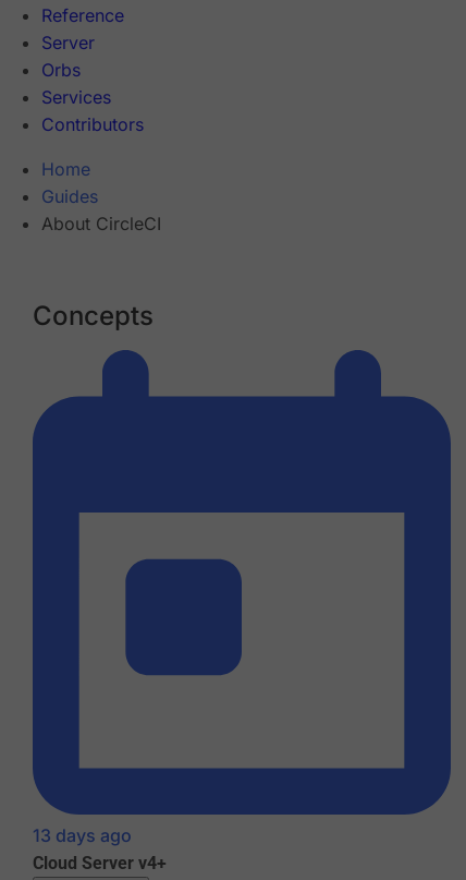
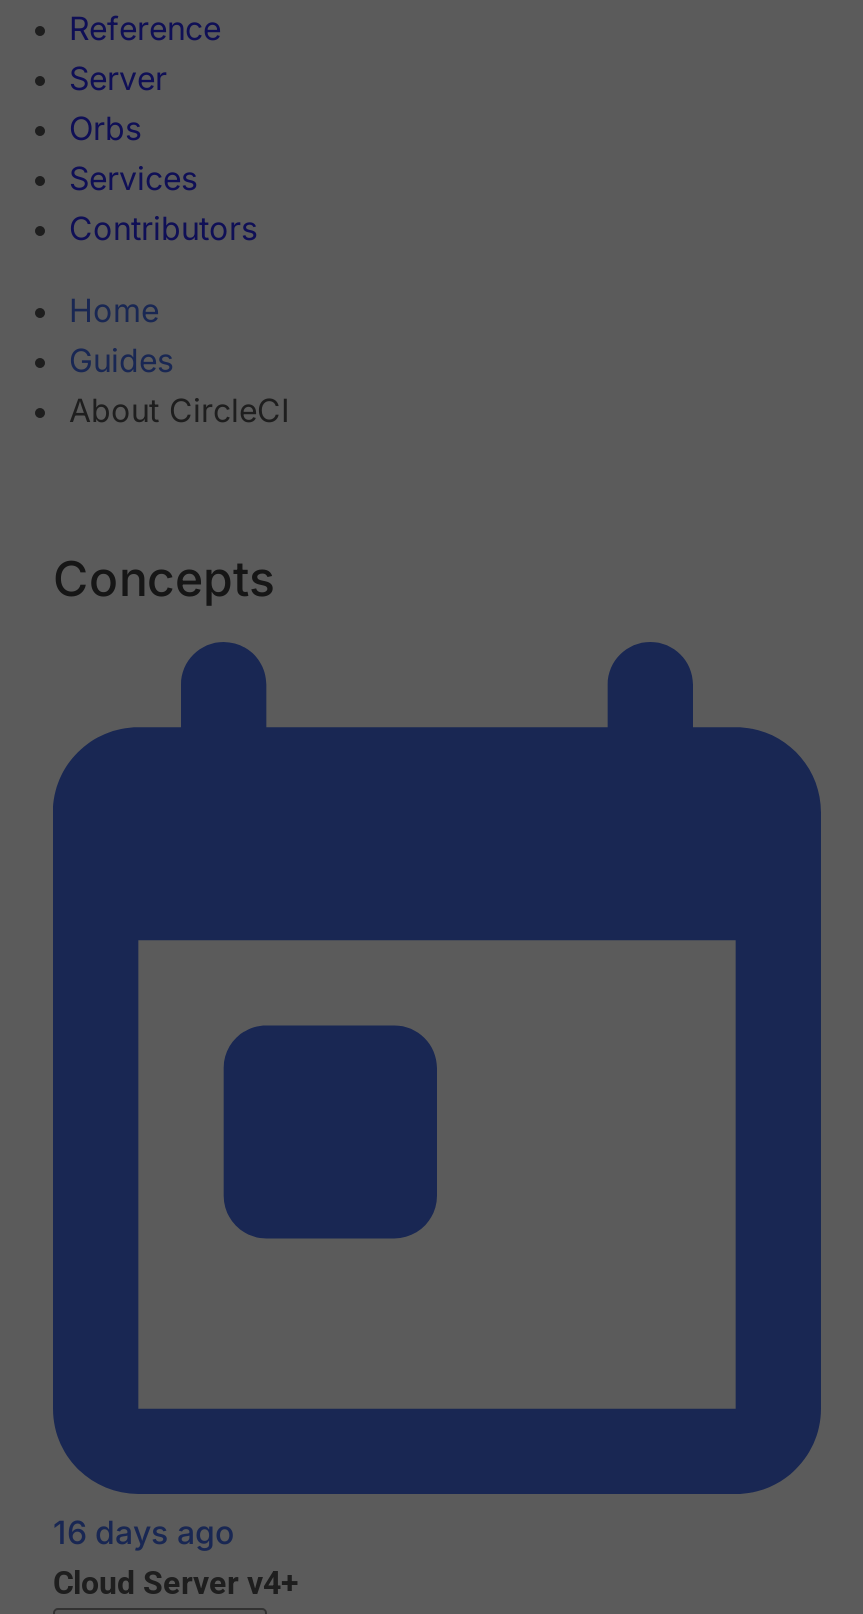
- 13 days ago
+ 16 days ago
